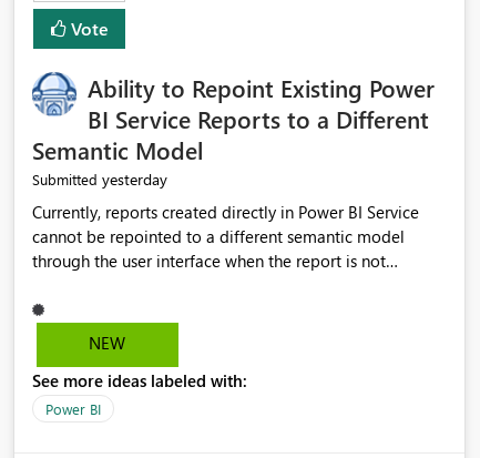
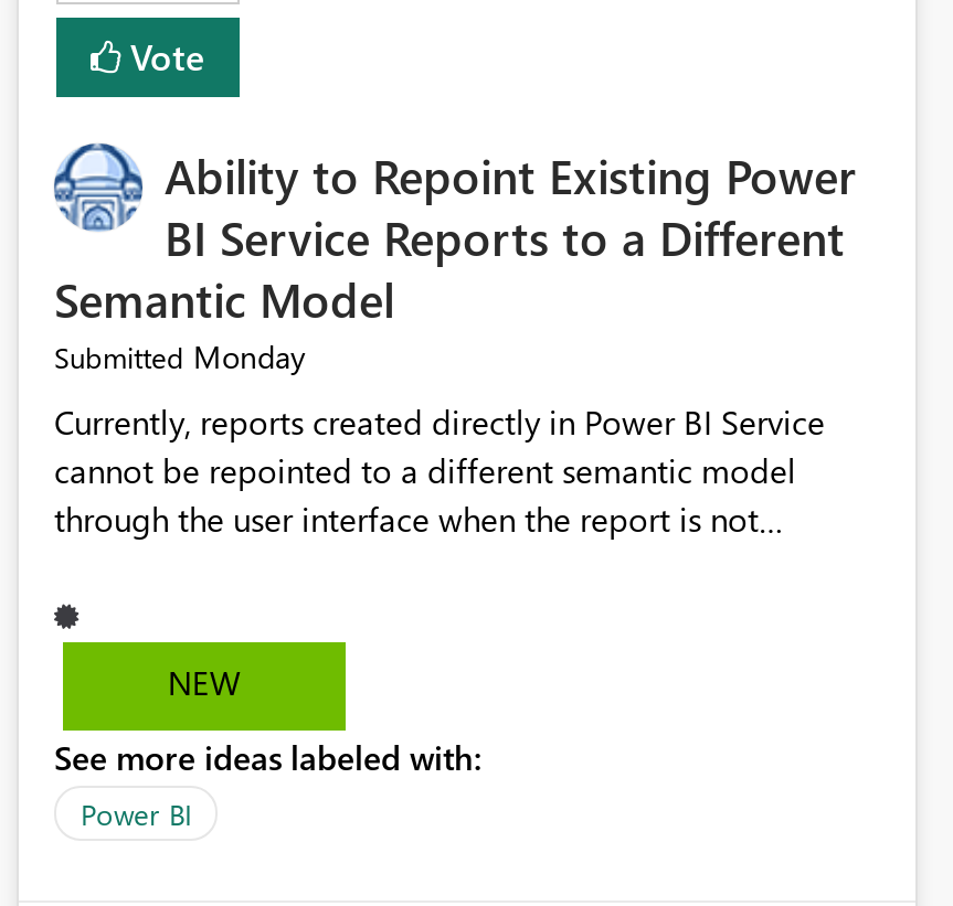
- Submitted yesterday
+ Submitted Monday
